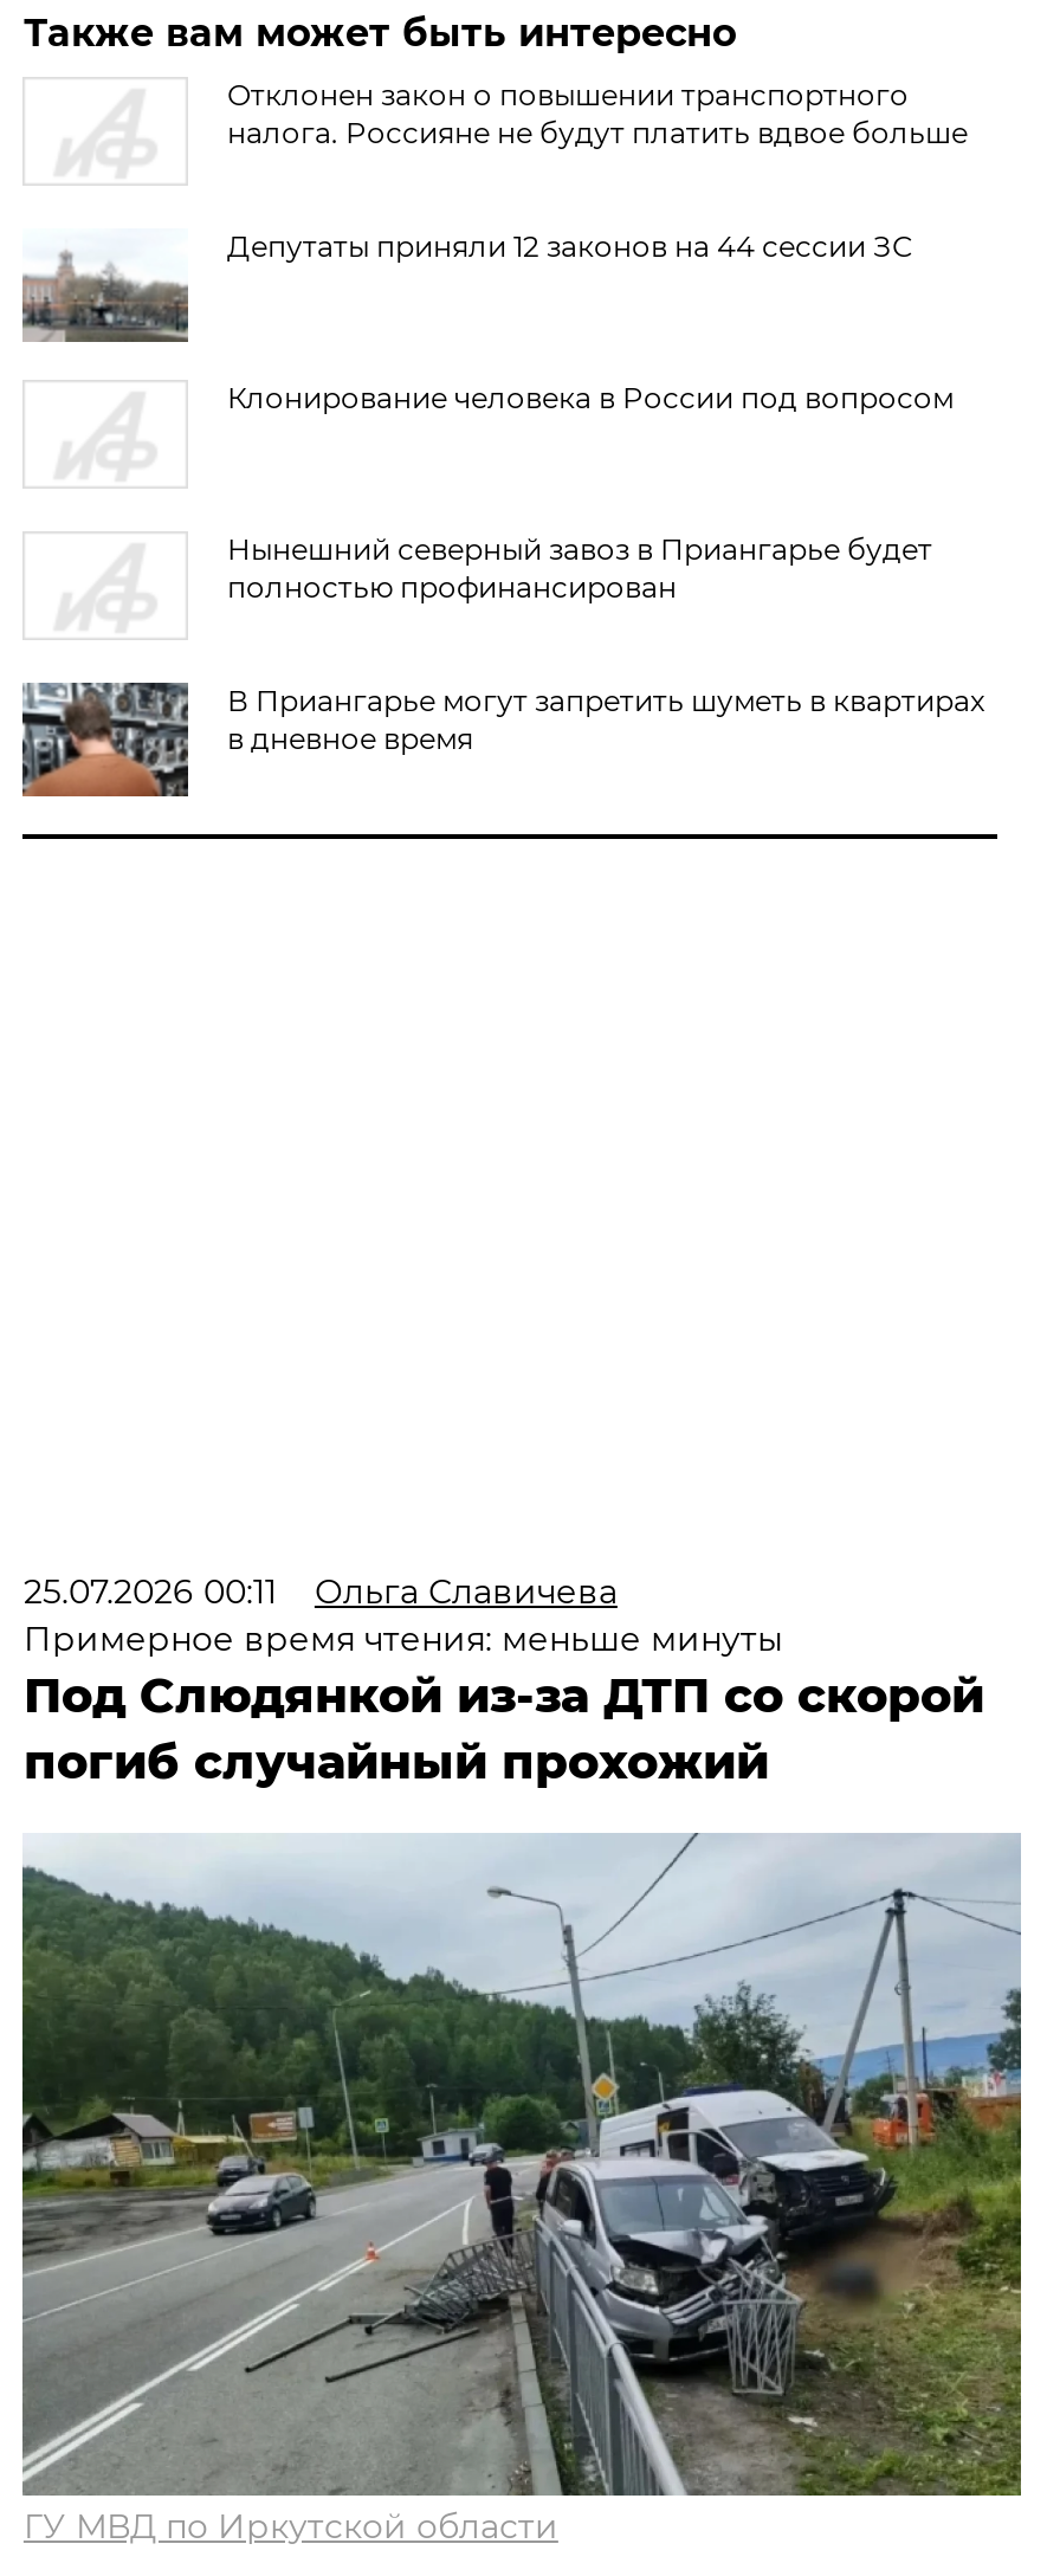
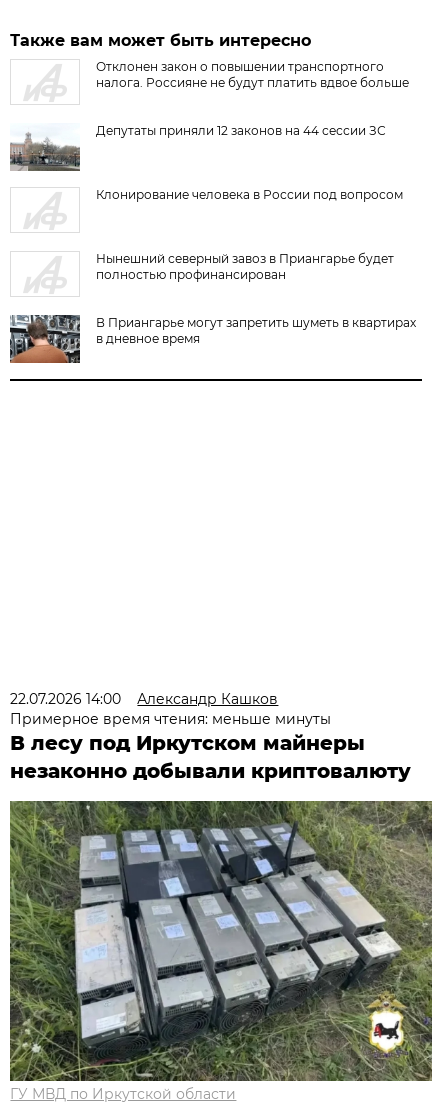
- 25.07.2026 00:11
- Ольга Славичева
+ 22.07.2026 14:00
+ Александр Кашков

- Под Слюдянкой из-за ДТП со скорой
- погиб случайный прохожий
+ В лесу под Иркутском майнеры
+ незаконно добывали криптовалюту

- [image]
+ [image]
